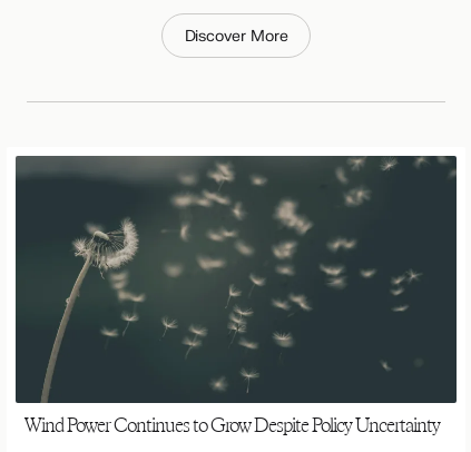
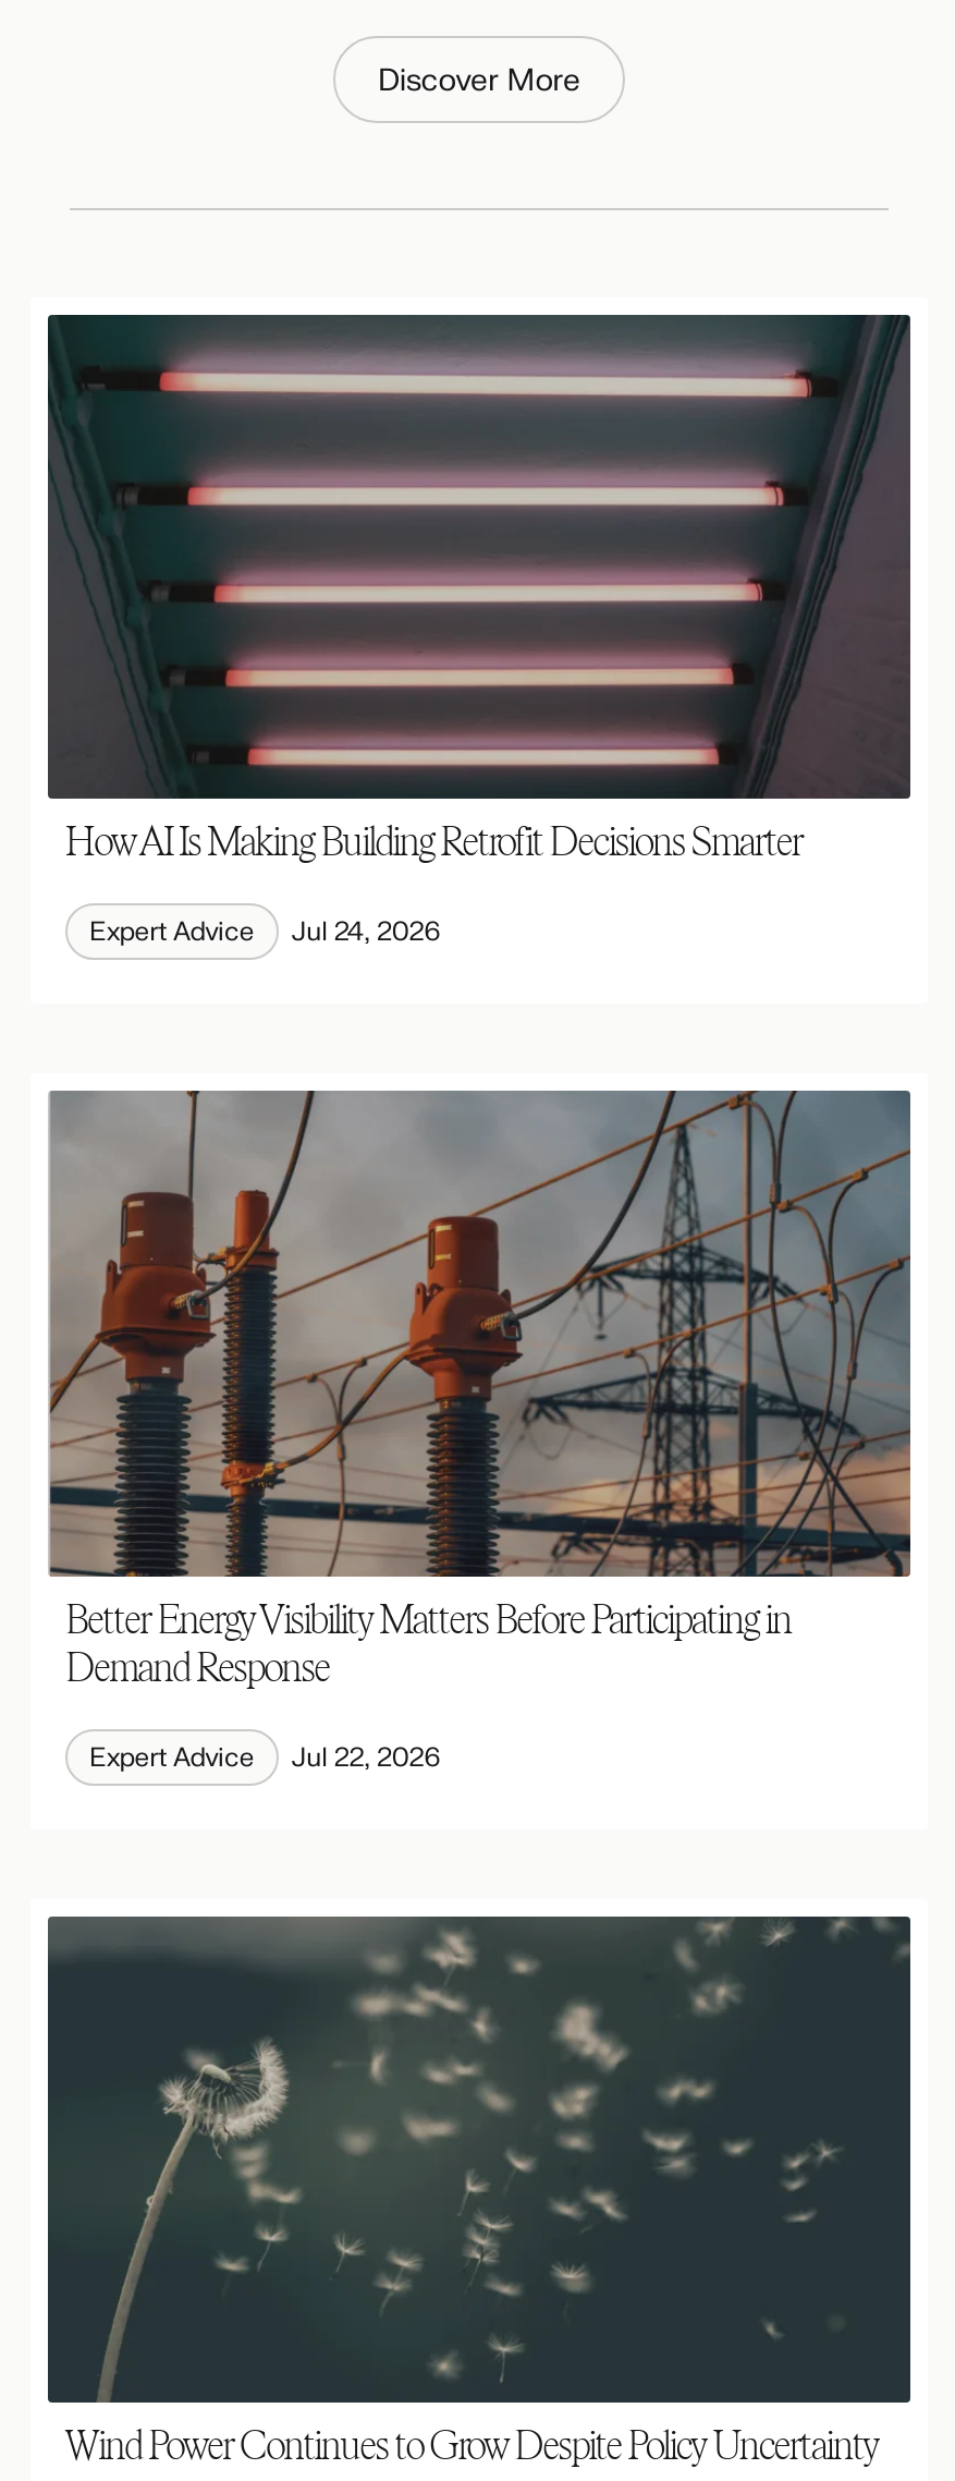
+ [image]
+ Better Energy Visibility Matters Before Participating in
+ Demand Response
+ Expert Advice
+ Jul 22, 2026

+ [image]
+ How AI Is Making Building Retrofit Decisions Smarter
+ Expert Advice
+ Jul 24, 2026
